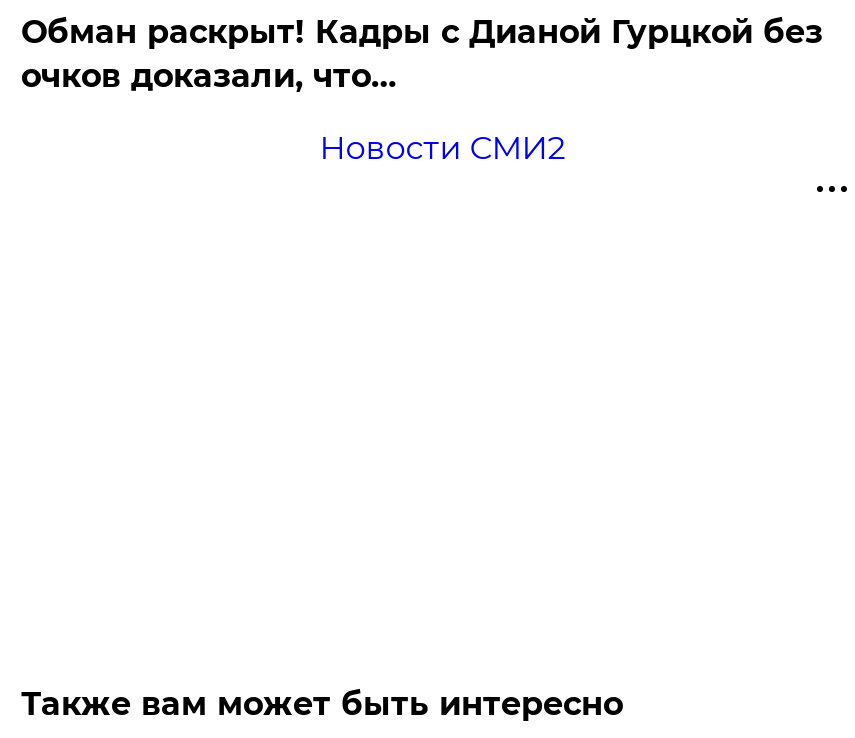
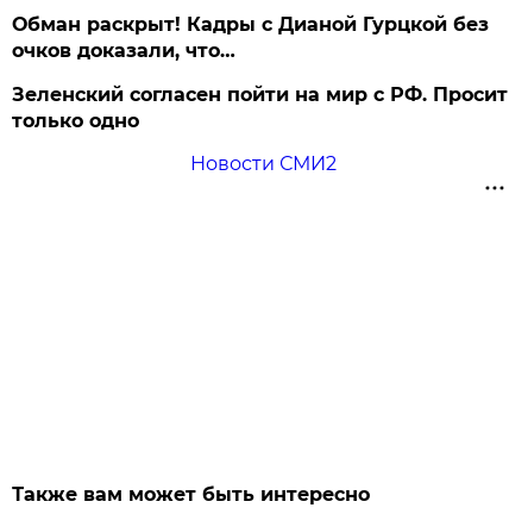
+ Зеленский согласен пойти на мир с РФ. Просит
+ только одно
